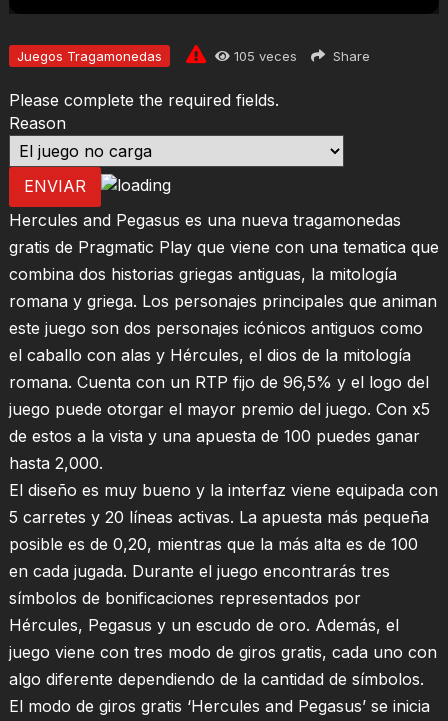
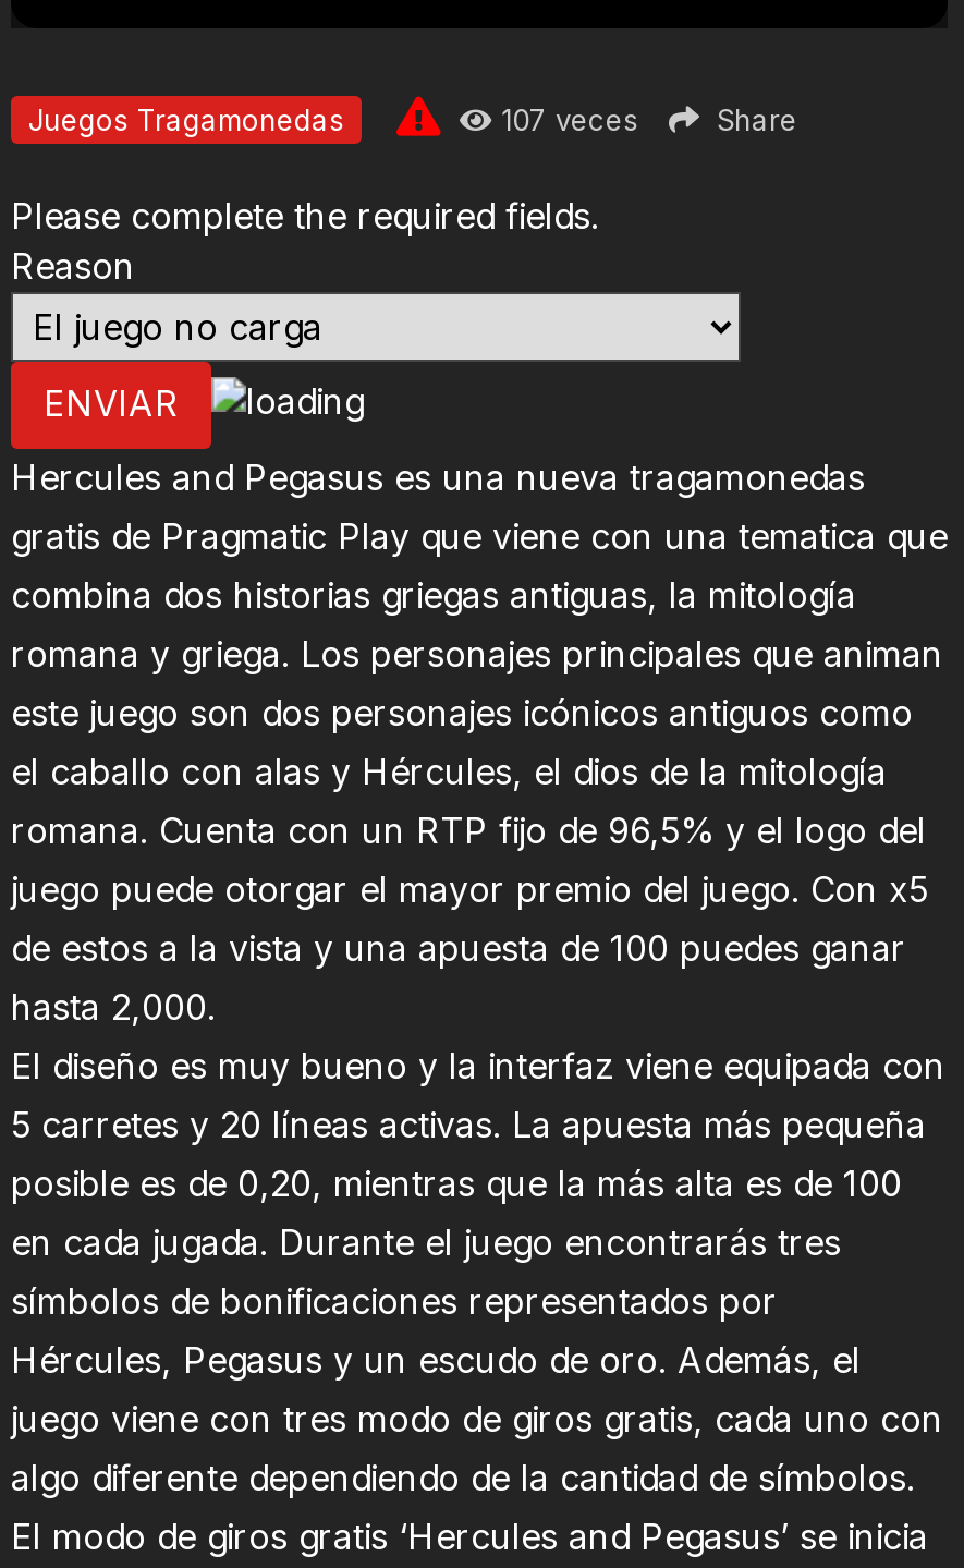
- 105 veces Share
+ 107 veces Share
